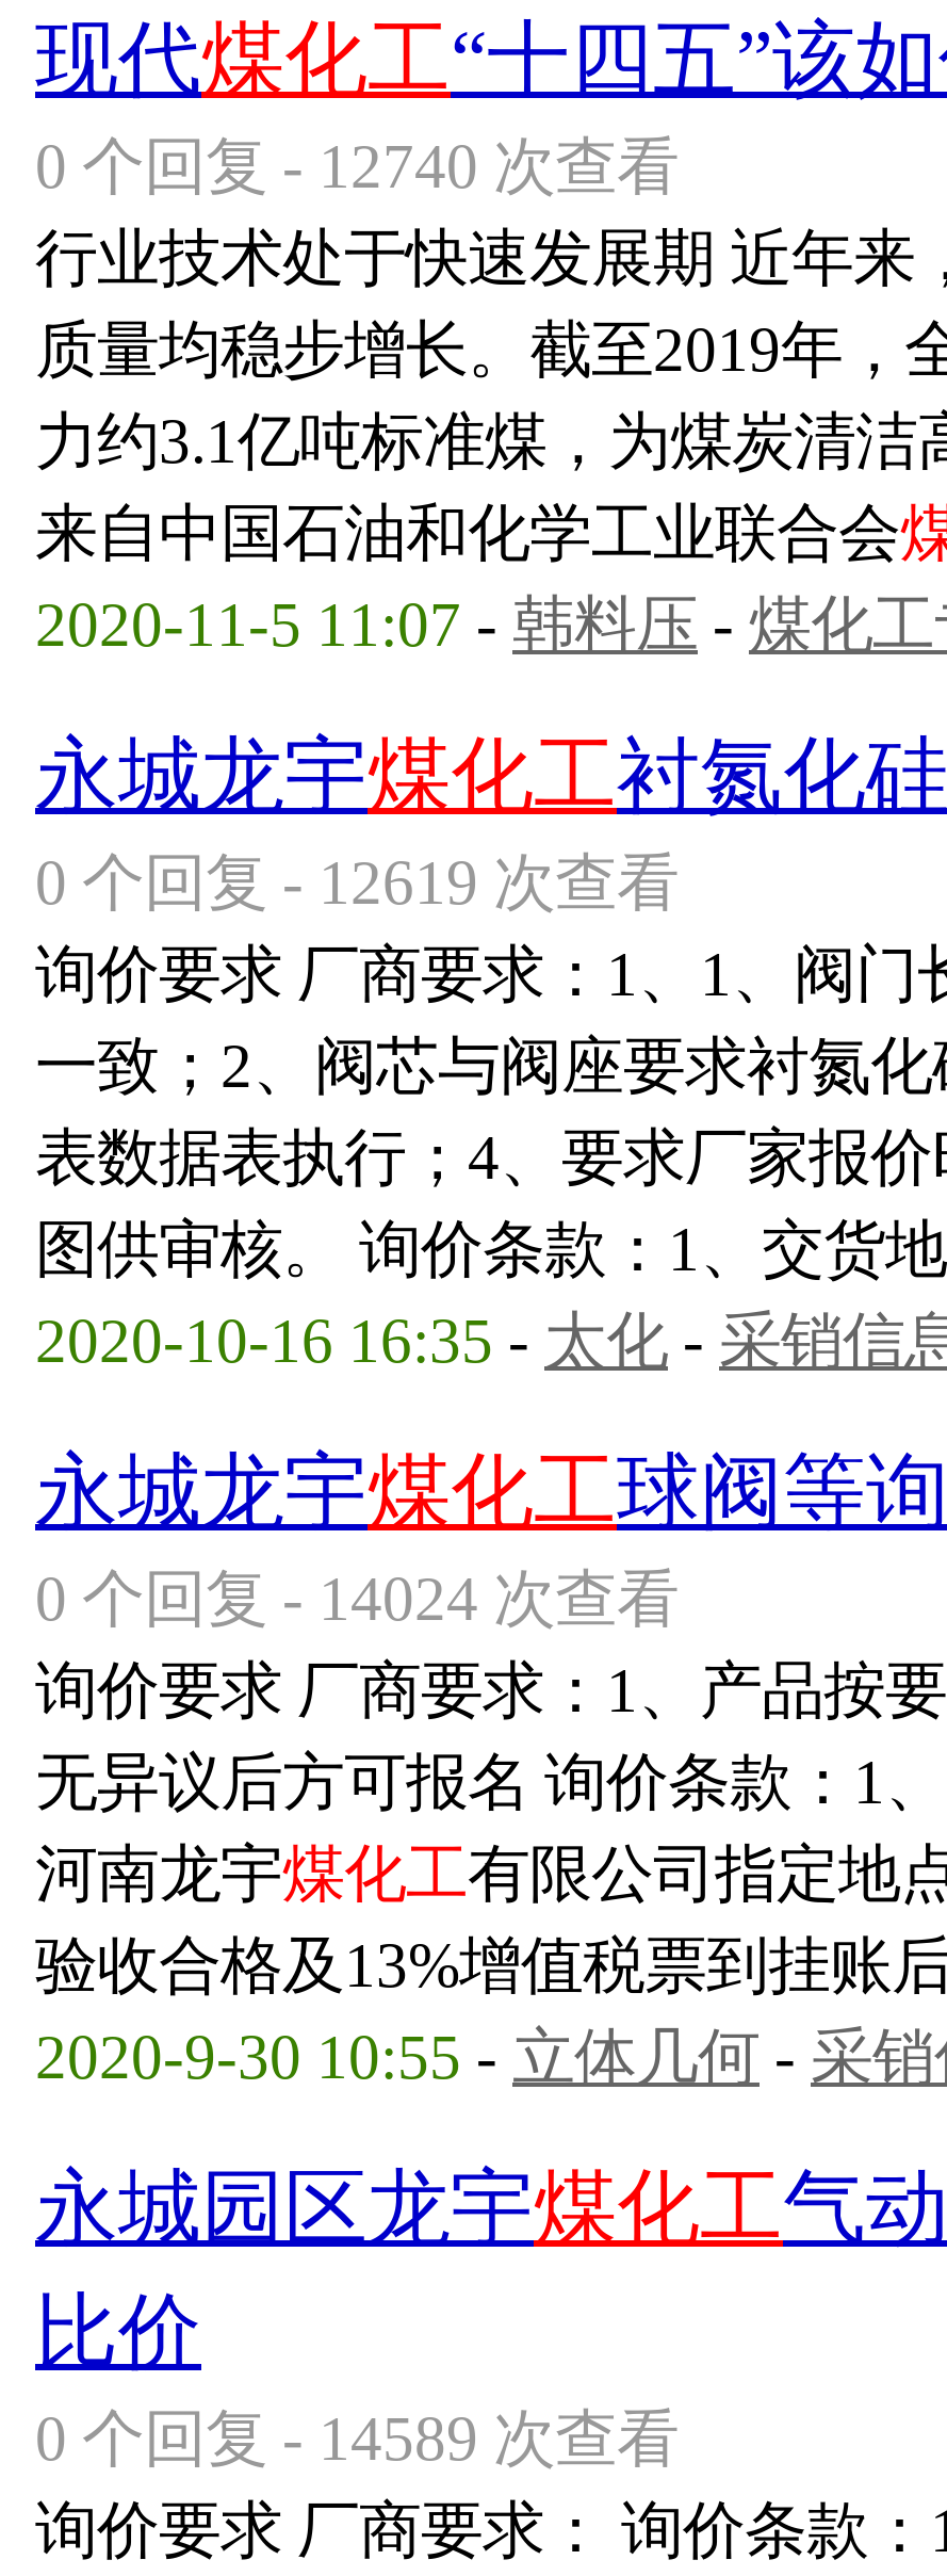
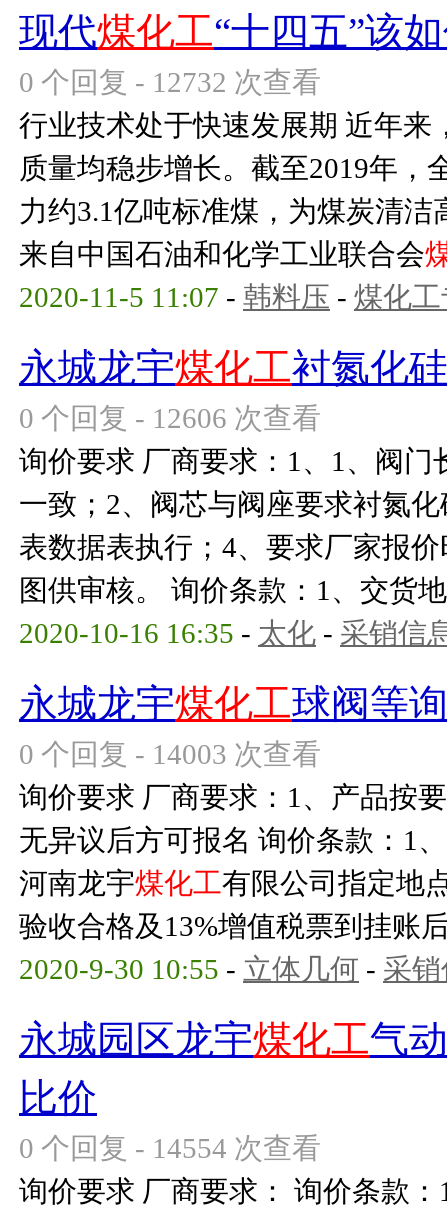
- 0 个回复 - 12740 次查看
+ 0 个回复 - 12732 次查看

- 0 个回复 - 12619 次查看
+ 0 个回复 - 12606 次查看

- 0 个回复 - 14024 次查看
+ 0 个回复 - 14003 次查看

- 0 个回复 - 14589 次查看
+ 0 个回复 - 14554 次查看
